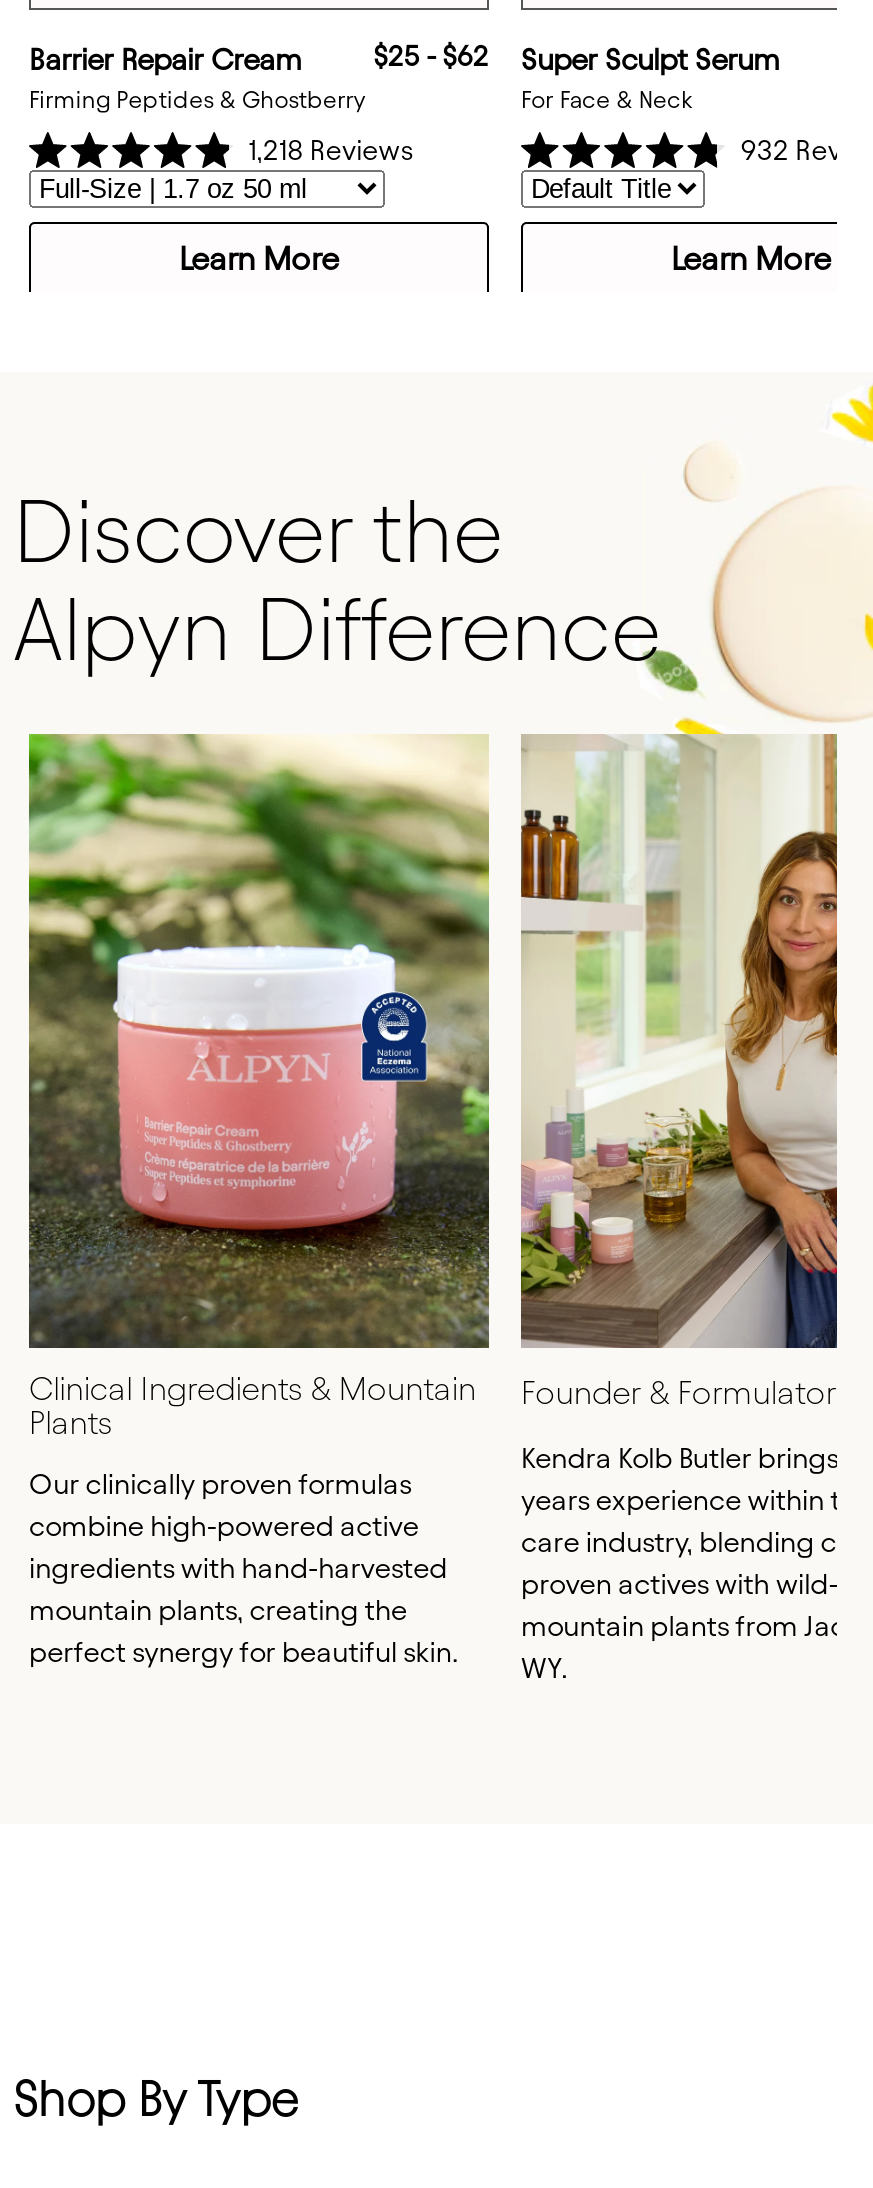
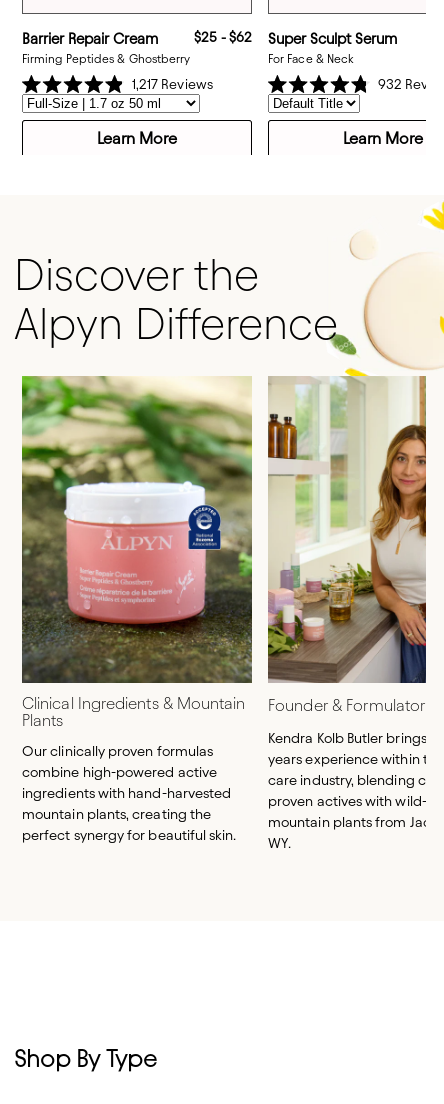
- 1,218 Reviews
+ 1,217 Reviews
